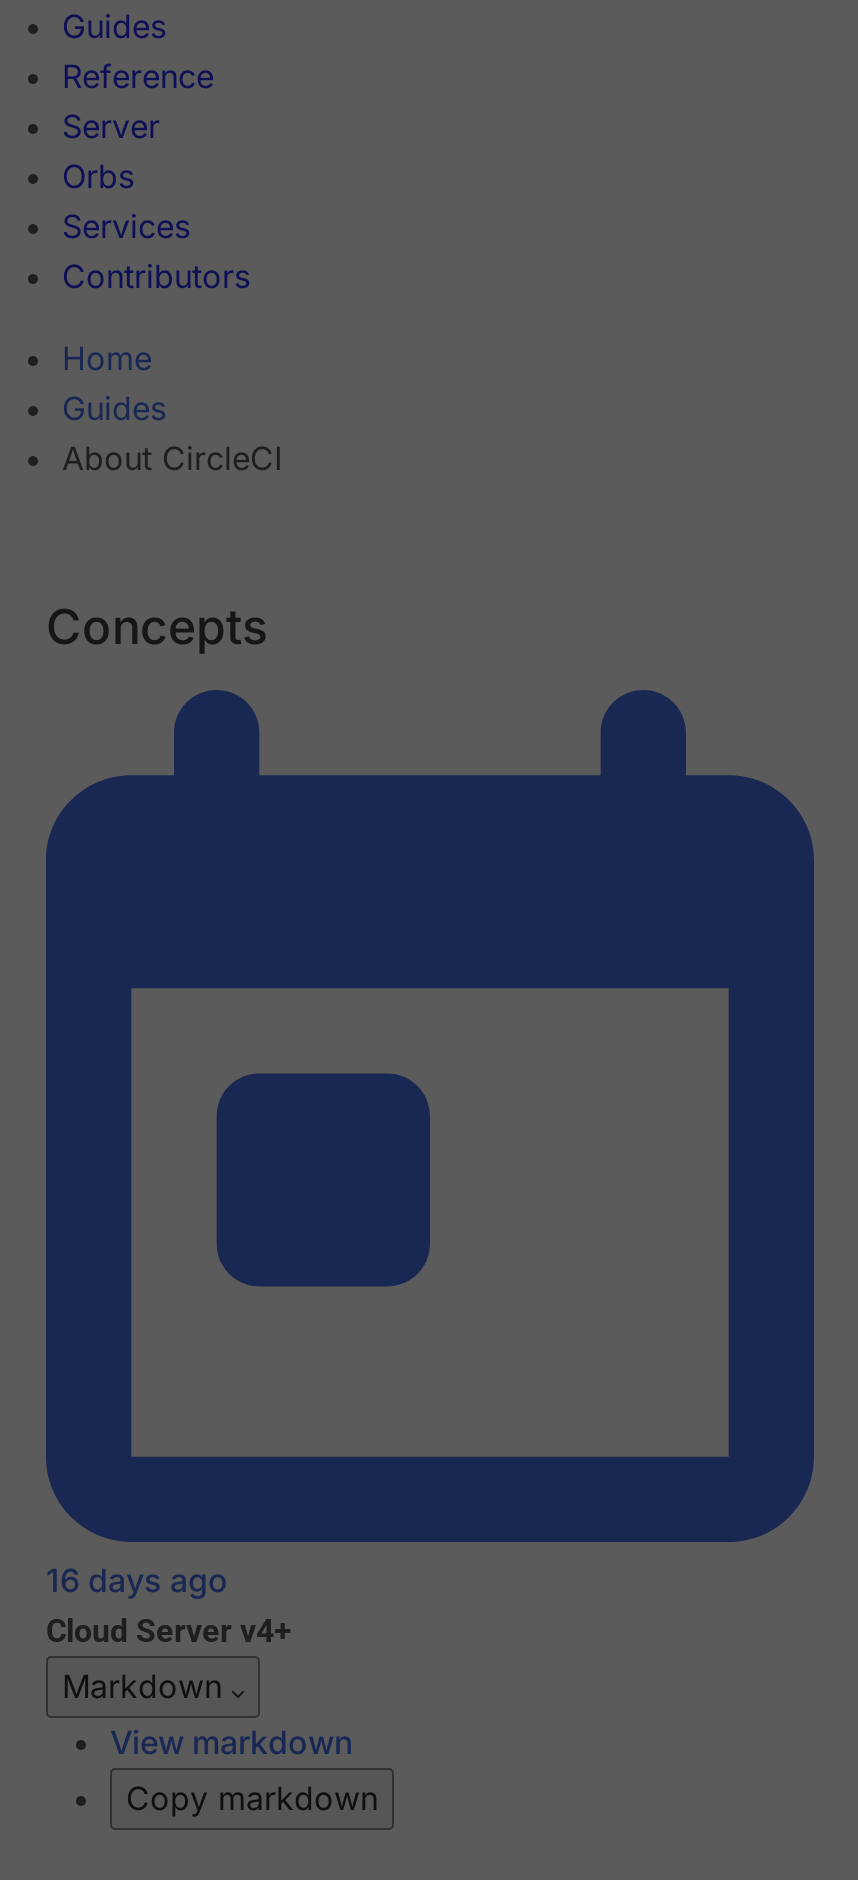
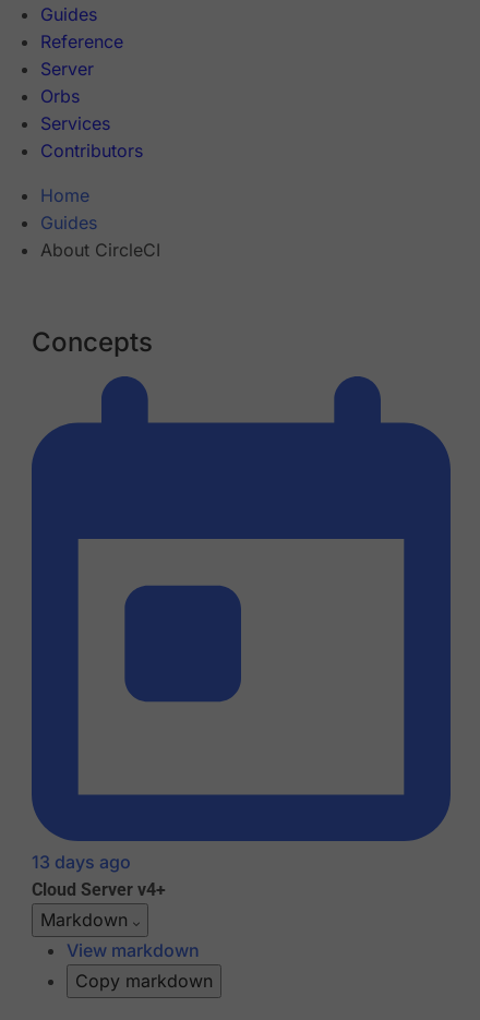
- 16 days ago
+ 13 days ago
